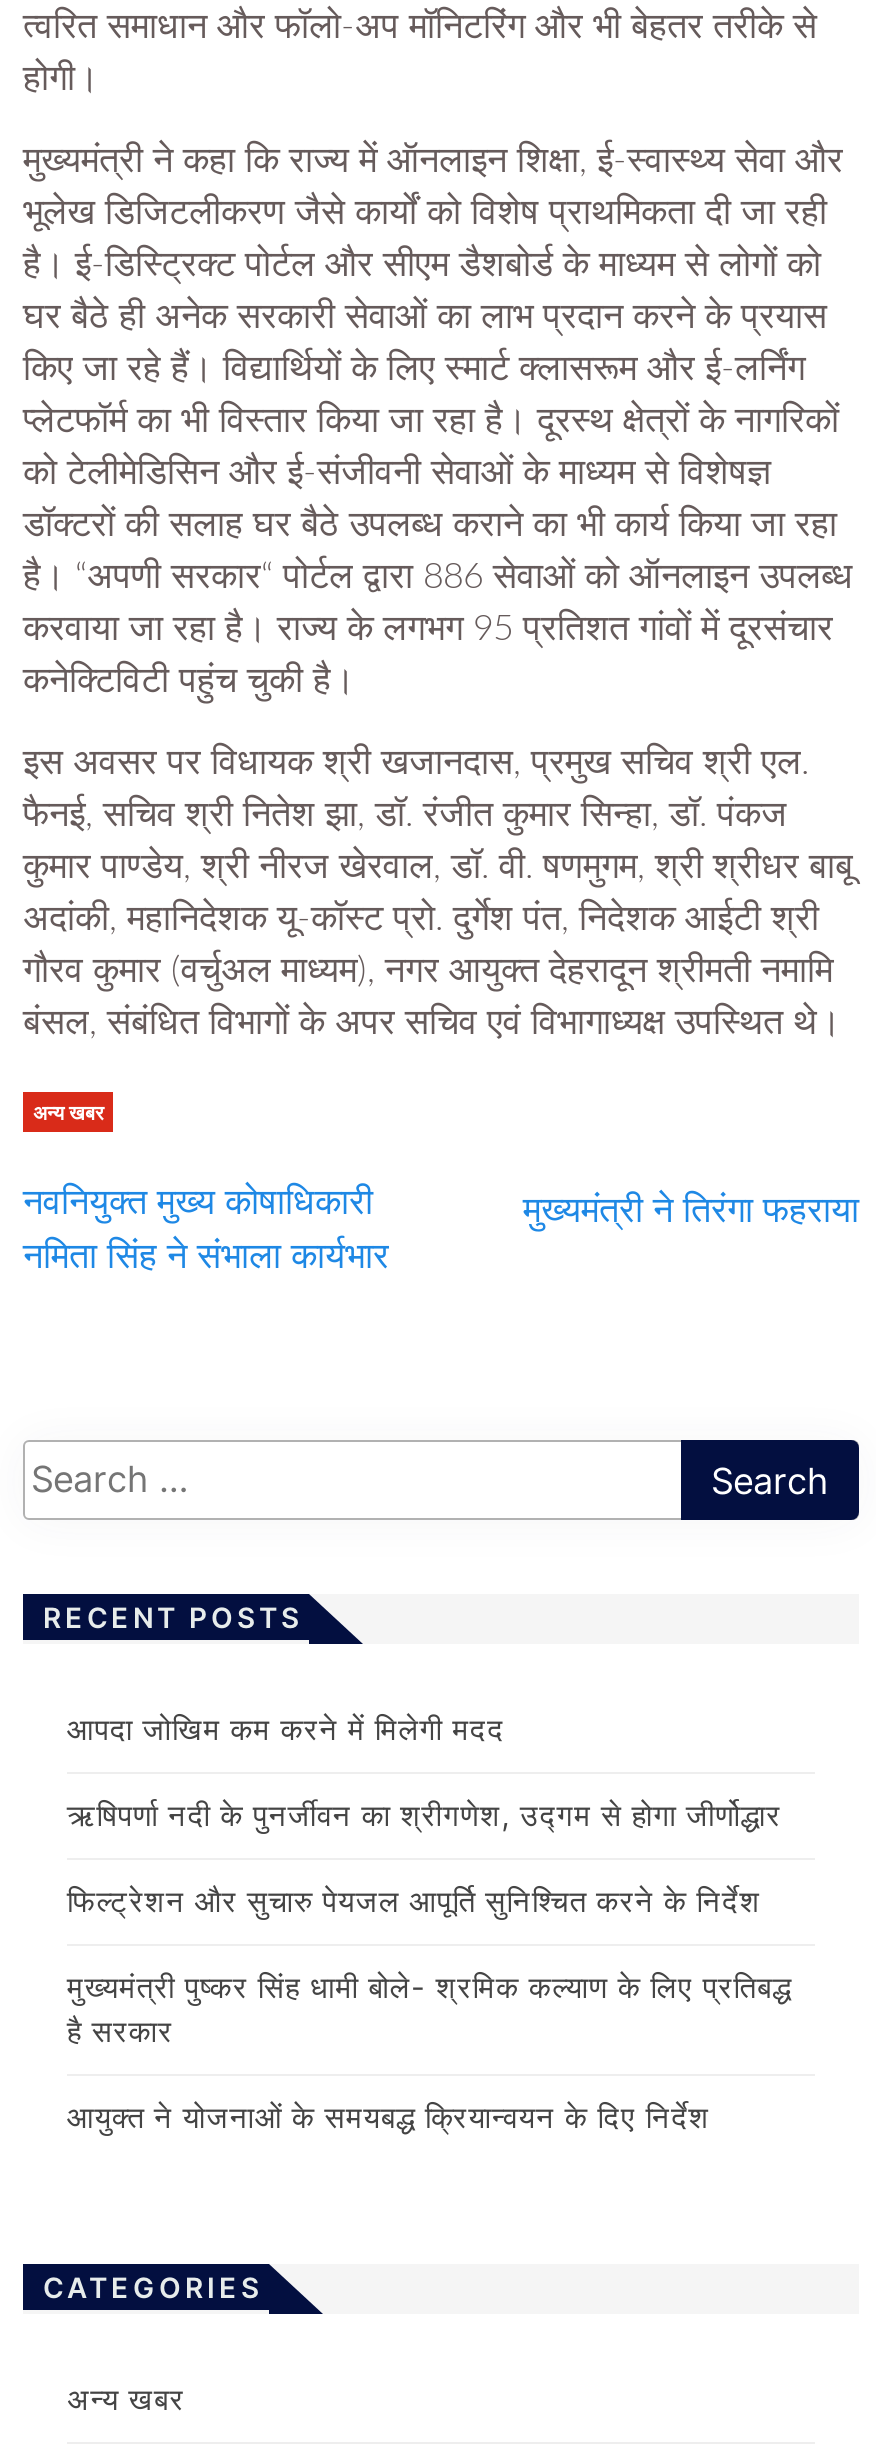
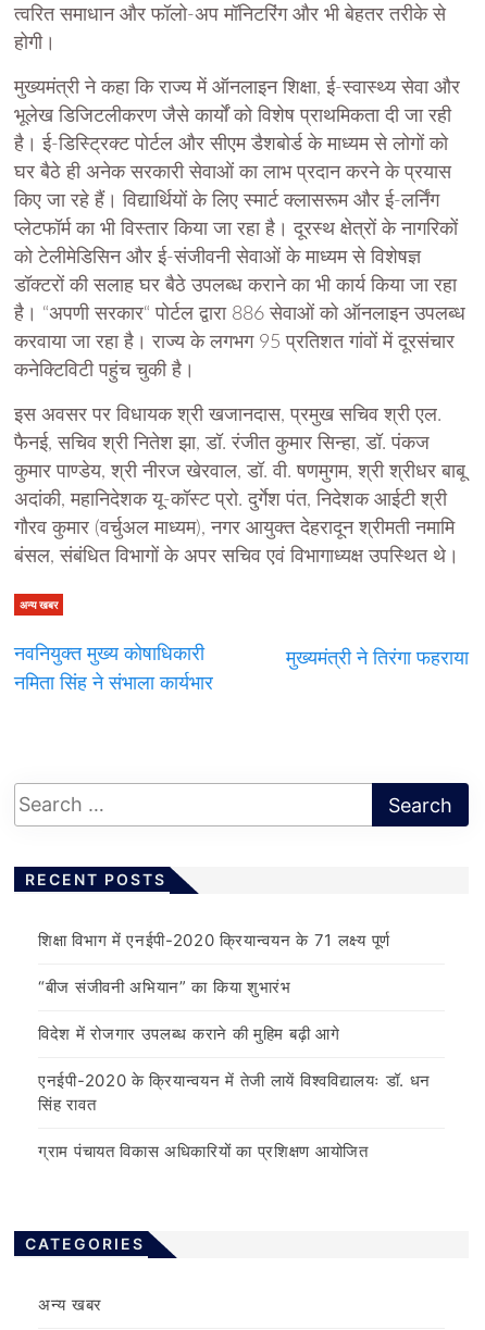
- आपदा जोखिम कम करने में मिलेगी मदद
+ शिक्षा विभाग में एनईपी-2020 क्रियान्वयन के 71 लक्ष्य पूर्ण

- ऋषिपर्णा नदी के पुनर्जीवन का श्रीगणेश, उद्गम से होगा जीर्णोद्धार
+ “बीज संजीवनी अभियान” का किया शुभारंभ

- फिल्ट्रेशन और सुचारु पेयजल आपूर्ति सुनिश्चित करने के निर्देश
+ विदेश में रोजगार उपलब्ध कराने की मुहिम बढ़ी आगे

- मुख्यमंत्री पुष्कर सिंह धामी बोले- श्रमिक कल्याण के लिए प्रतिबद्ध
- है सरकार
+ एनईपी-2020 के क्रियान्वयन में तेजी लायें विश्वविद्यालयः डॉ. धन
+ सिंह रावत

- आयुक्त ने योजनाओं के समयबद्ध क्रियान्वयन के दिए निर्देश
+ ग्राम पंचायत विकास अधिकारियों का प्रशिक्षण आयोजित
